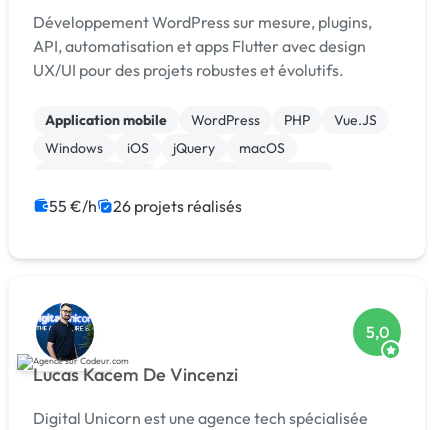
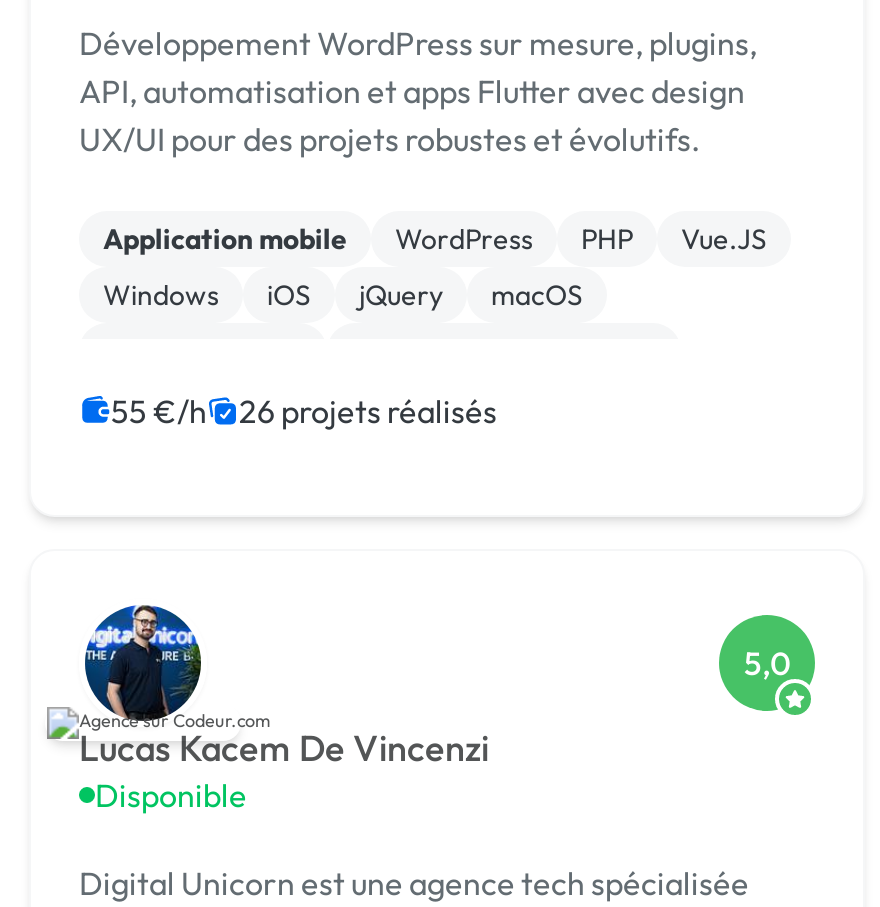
+ Disponible
